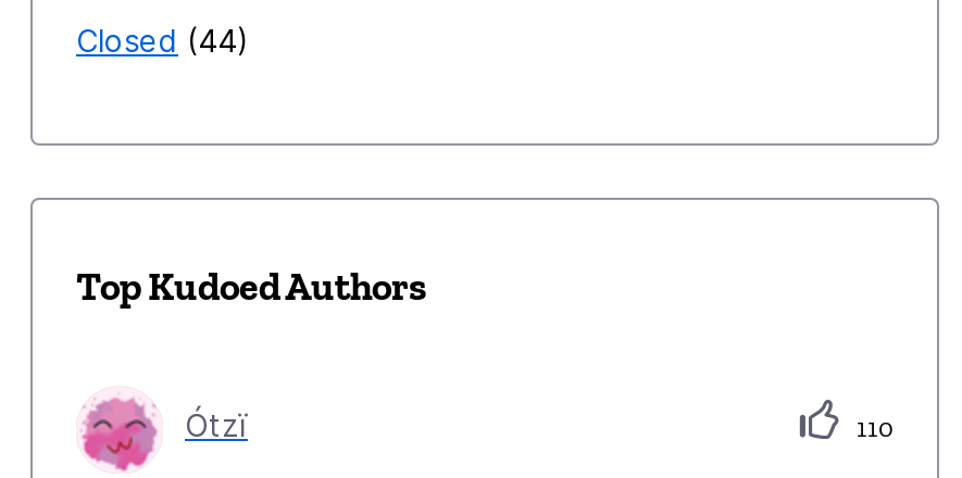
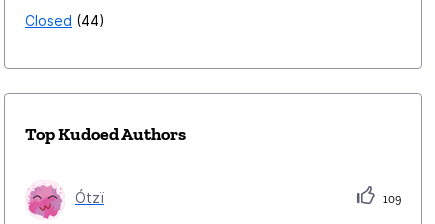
- 110
+ 109
